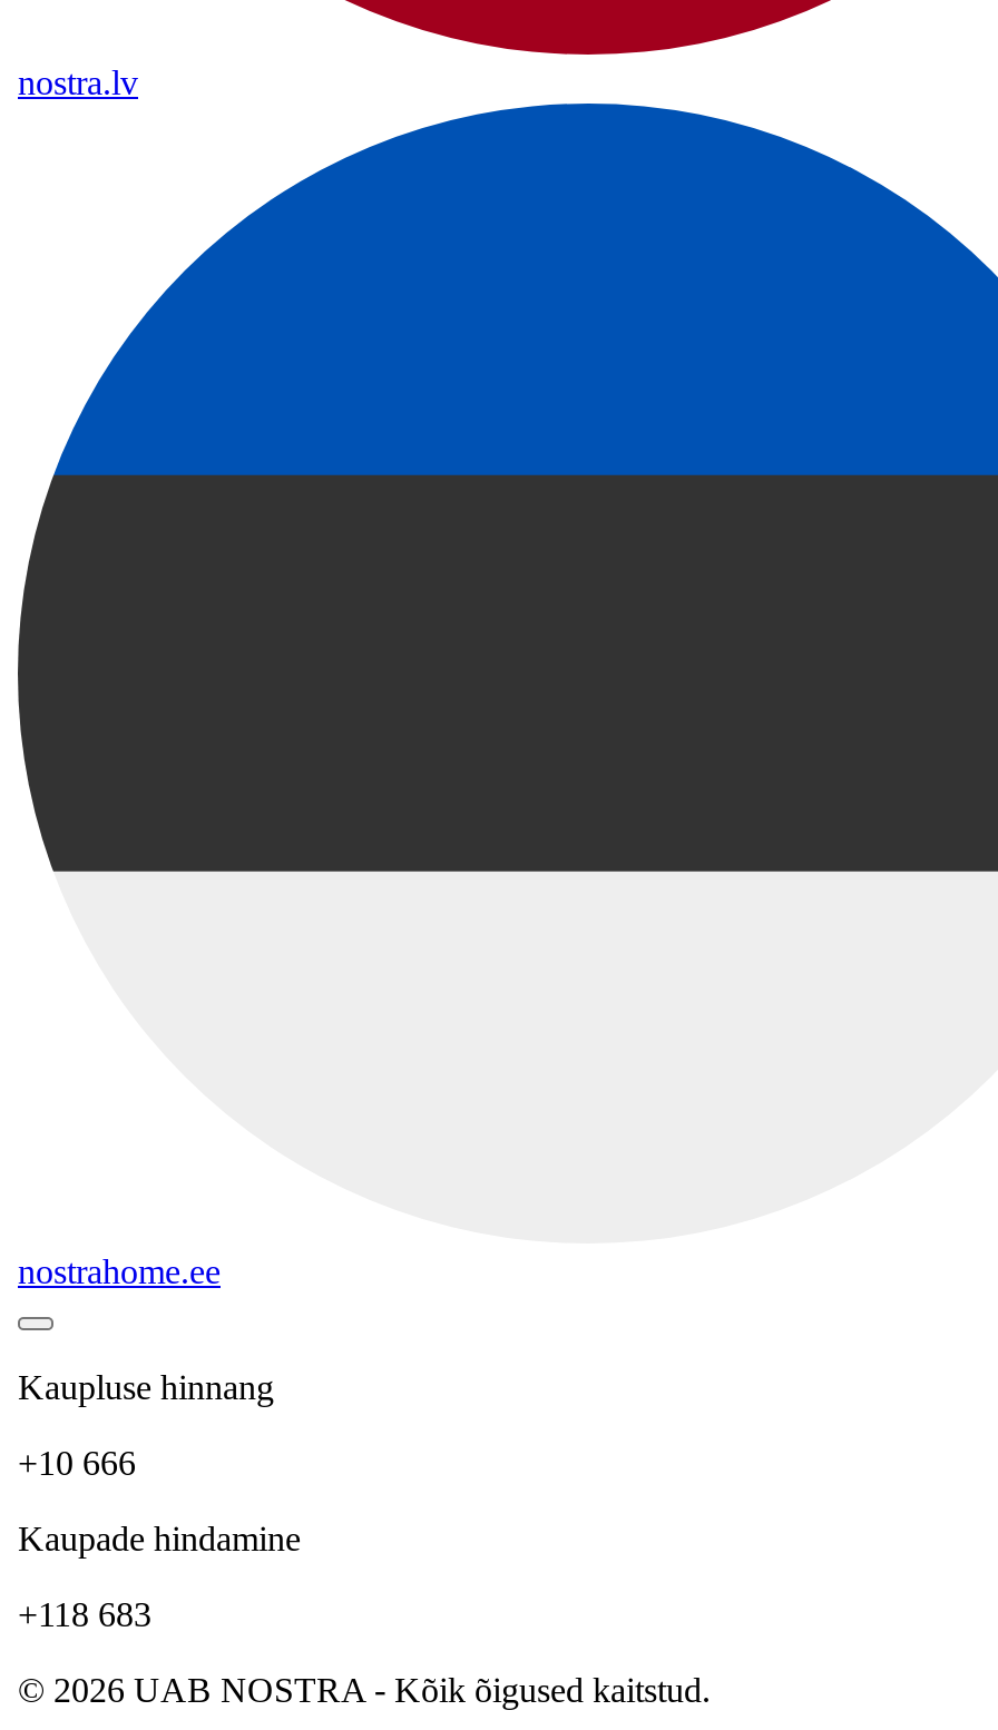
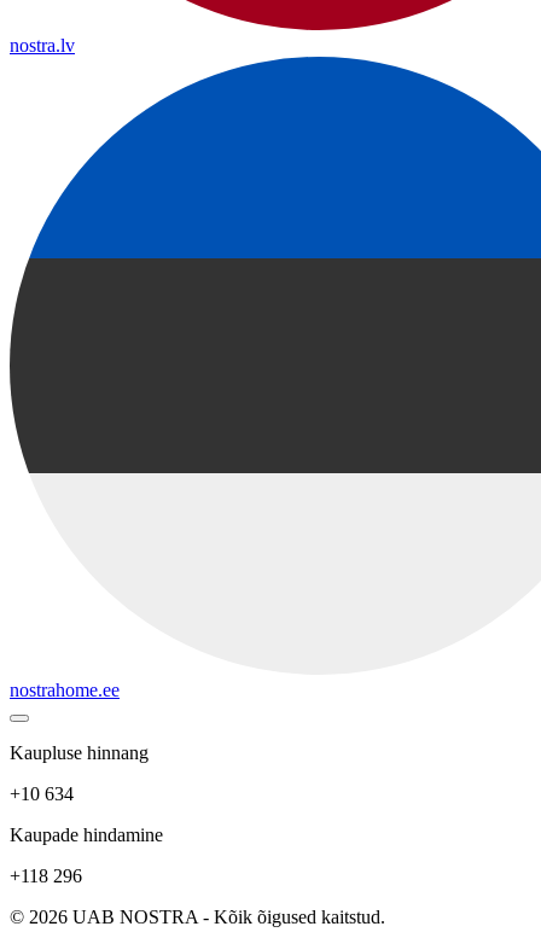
- +10 666
+ +10 634

- +118 683
+ +118 296
